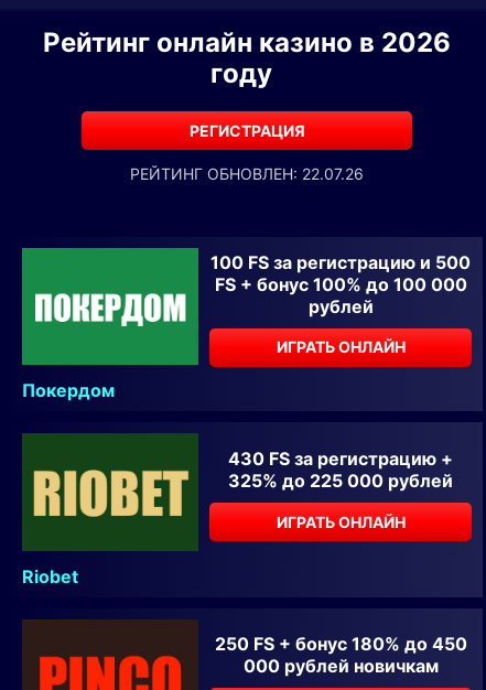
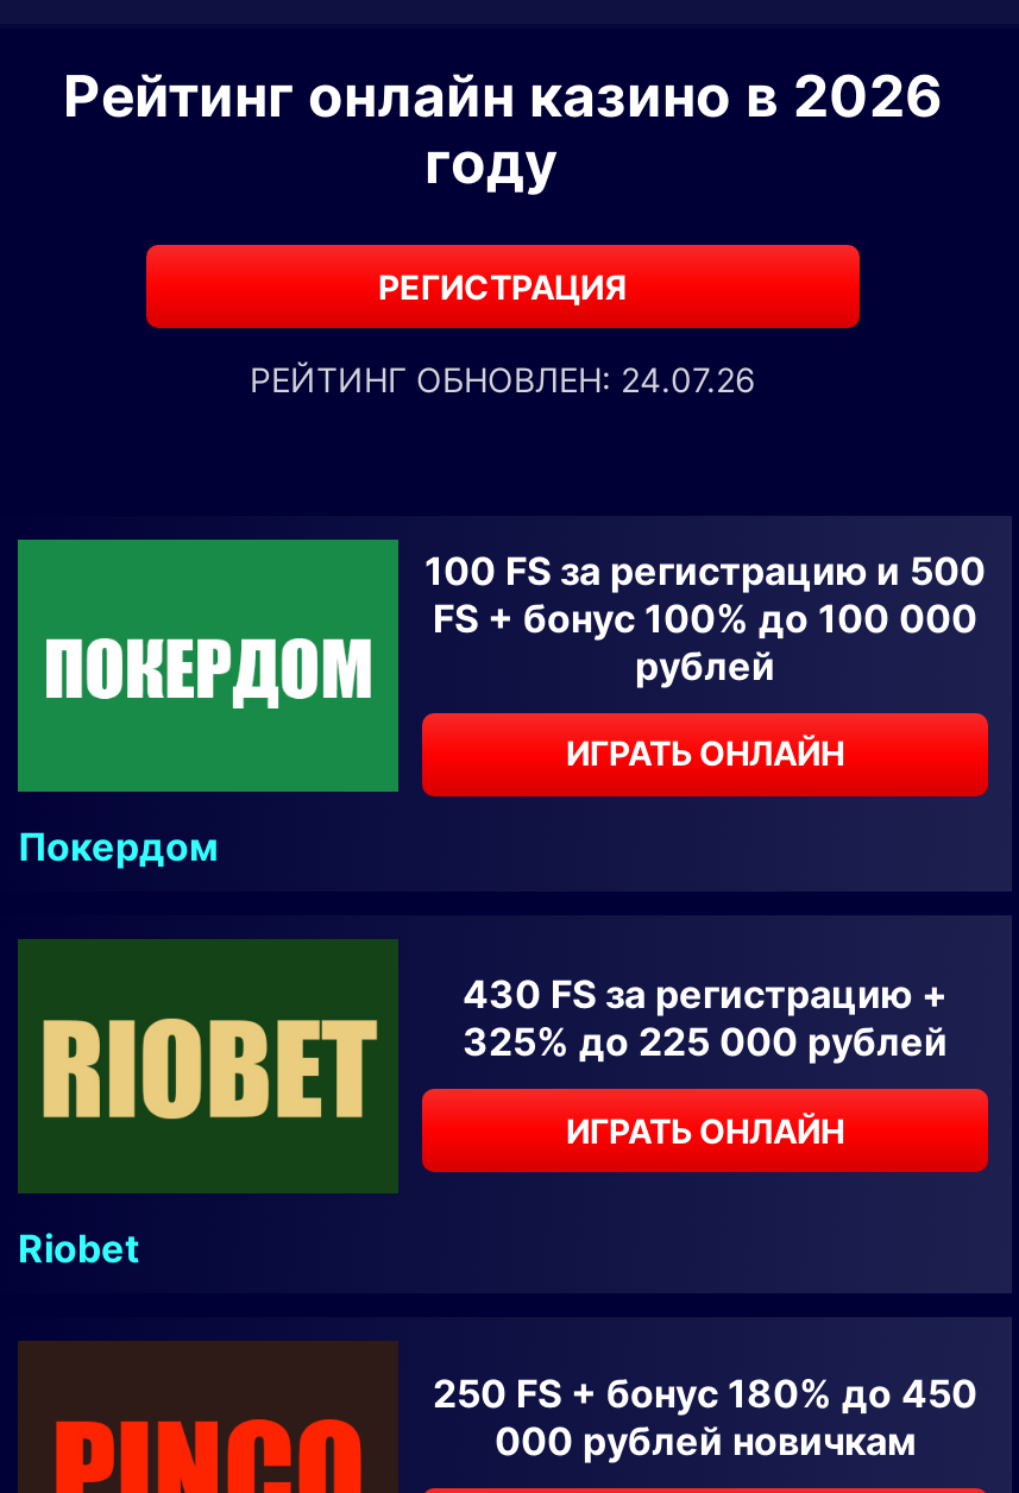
- РЕЙТИНГ ОБНОВЛЕН: 22.07.26
+ РЕЙТИНГ ОБНОВЛЕН: 24.07.26
